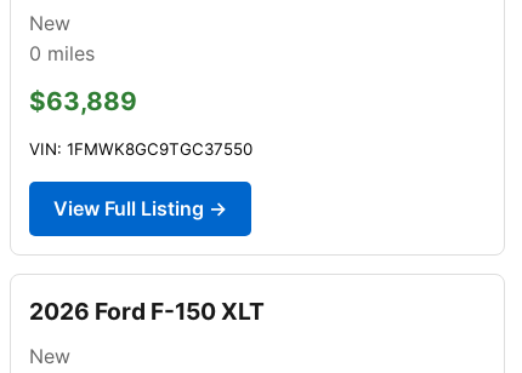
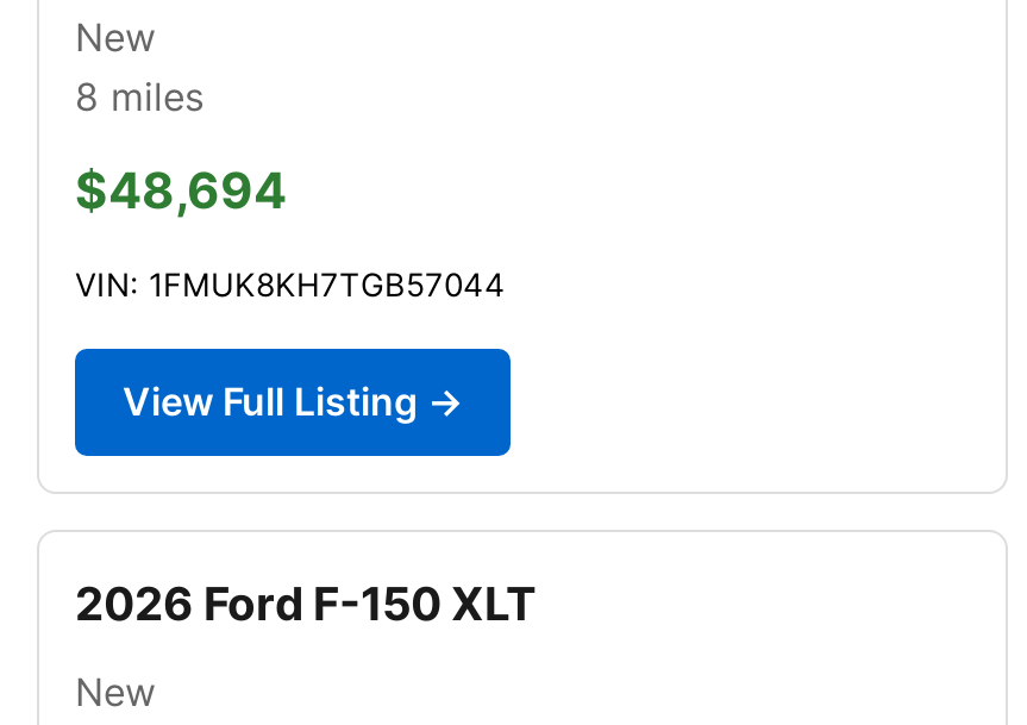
- 0 miles
+ 8 miles

- $63,889
+ $48,694

- VIN: 1FMWK8GC9TGC37550
+ VIN: 1FMUK8KH7TGB57044
